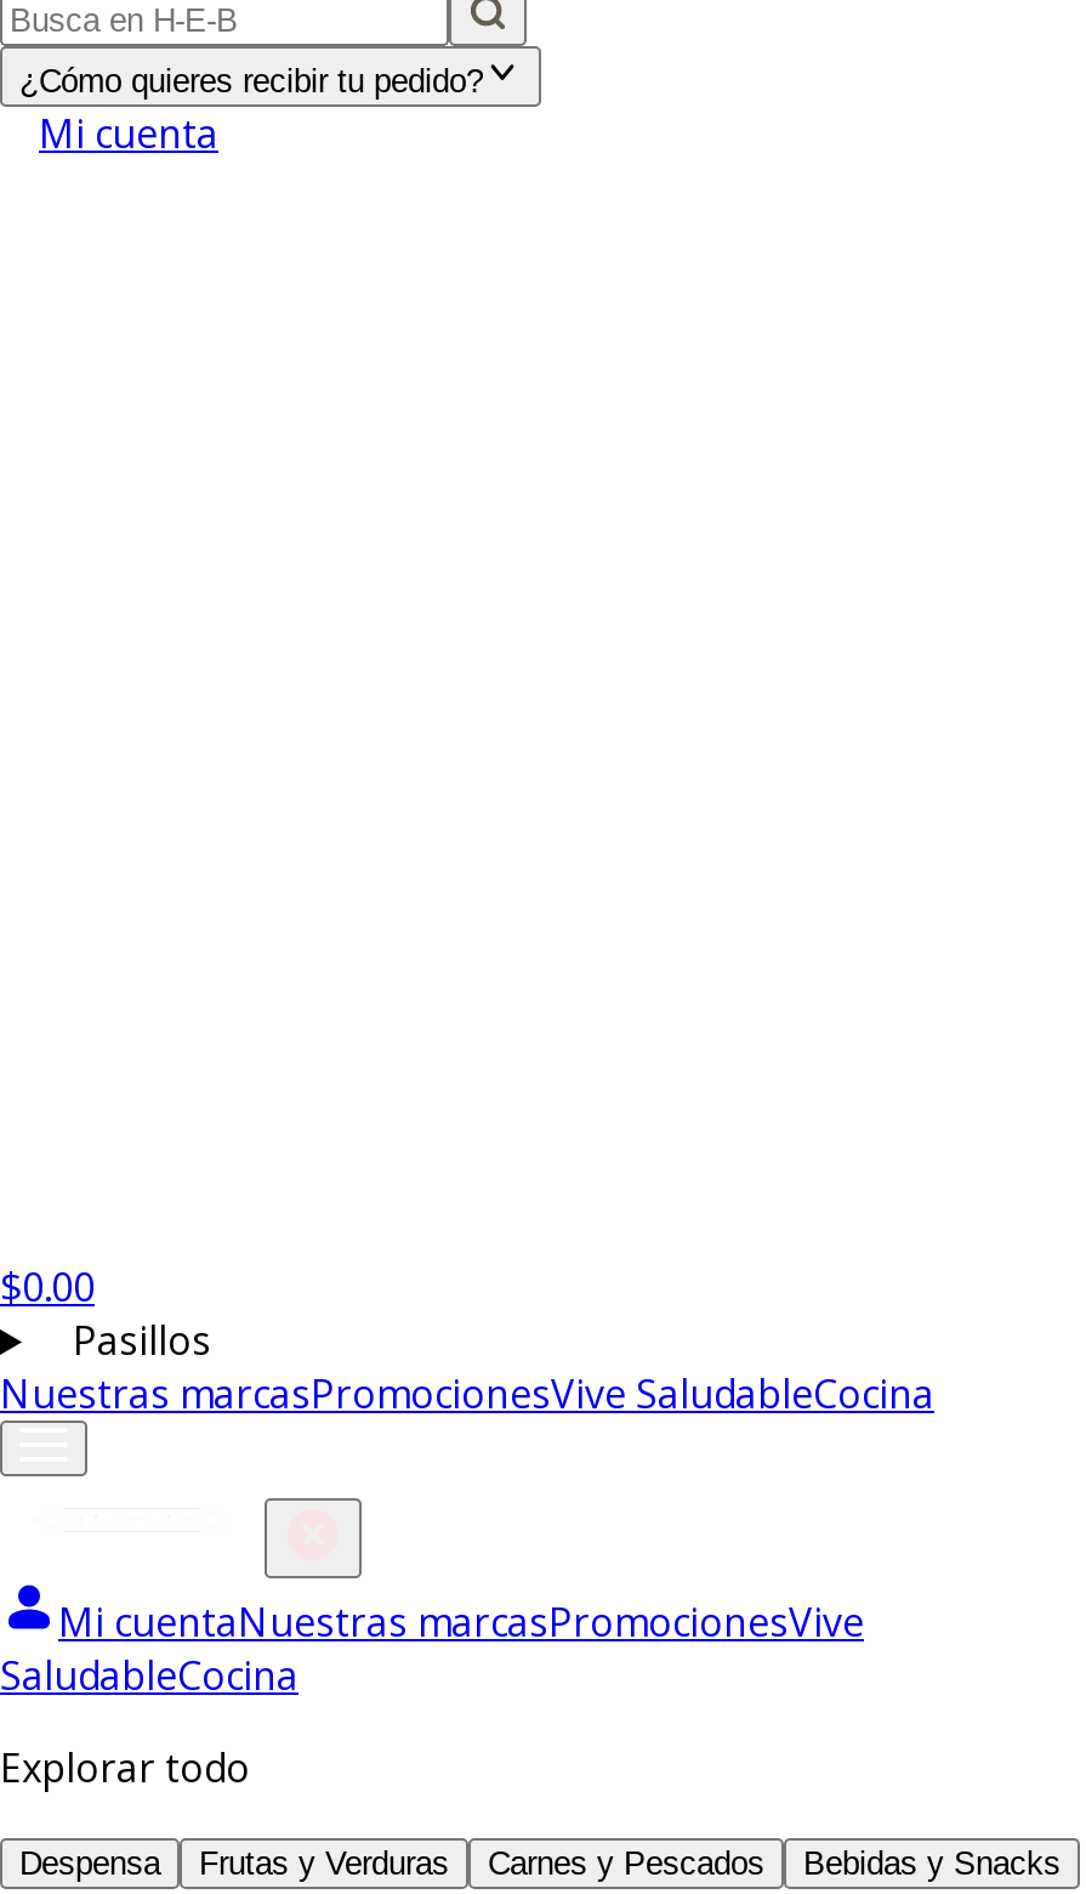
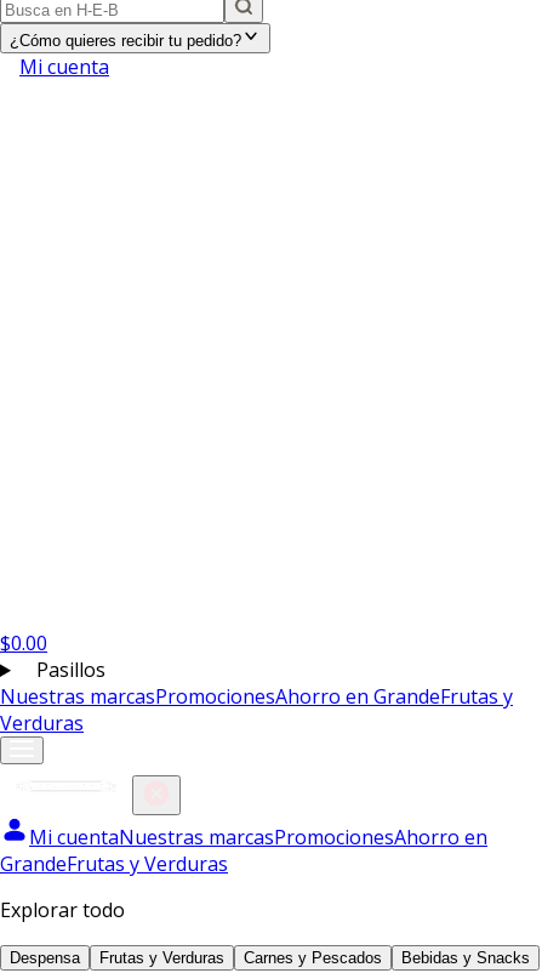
- Nuestras marcasPromocionesVive SaludableCocina
+ Nuestras marcasPromocionesAhorro en GrandeFrutas y
+ Verduras

- Mi cuentaNuestras marcasPromocionesVive
- SaludableCocina
+ Mi cuentaNuestras marcasPromocionesAhorro en
+ GrandeFrutas y Verduras
